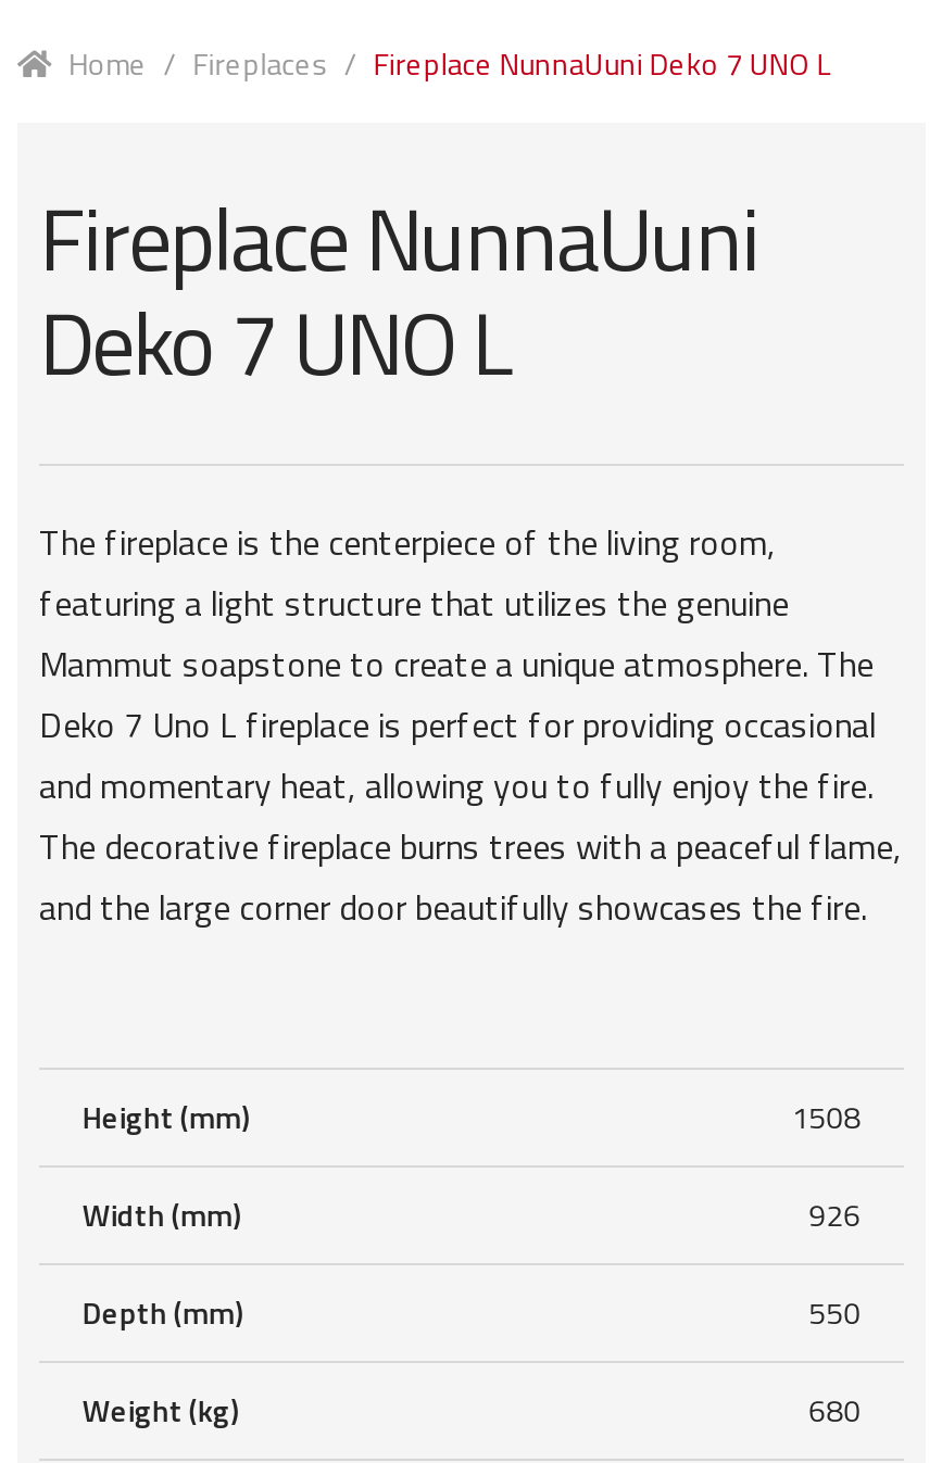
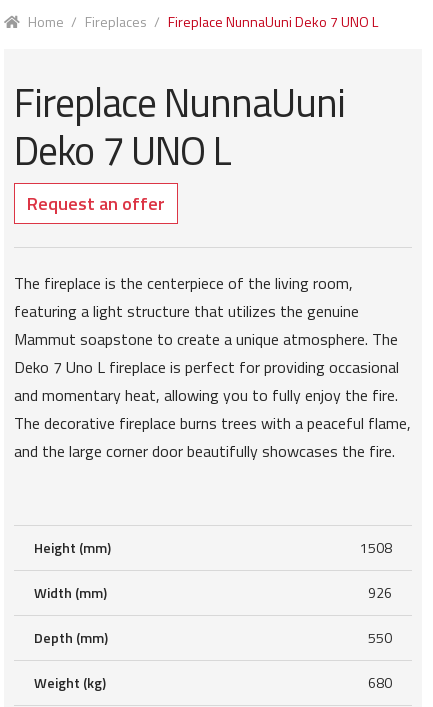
+ Request an offer
